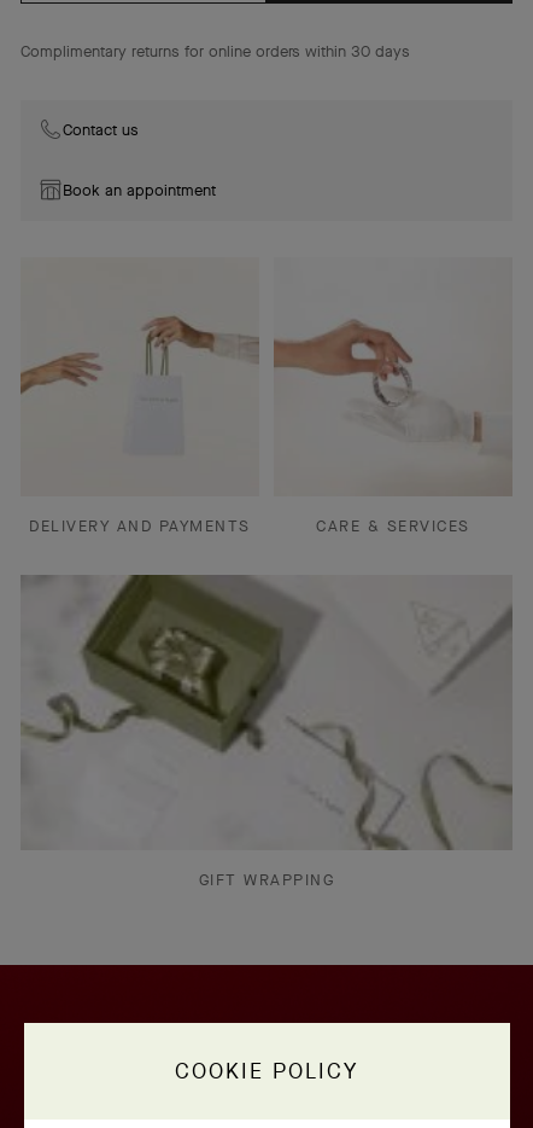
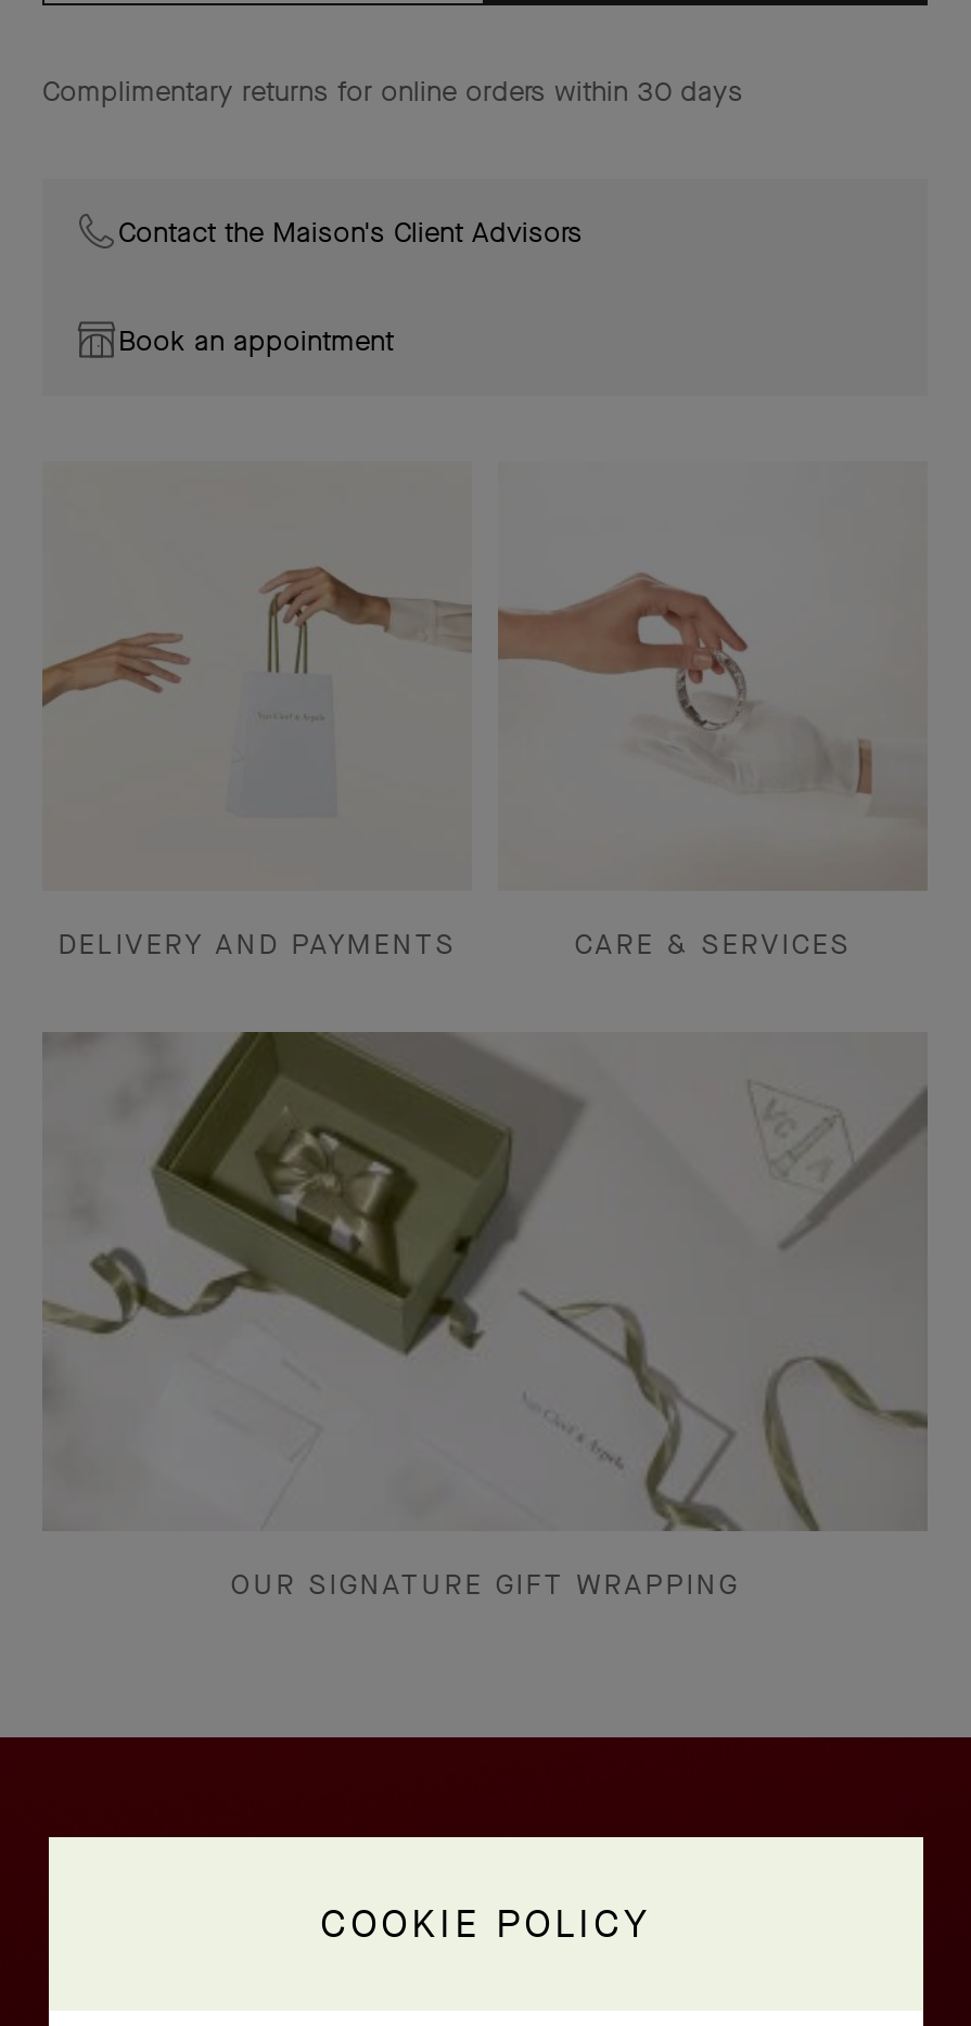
- Contact us
+ Contact the Maison's Client Advisors

- GIFT WRAPPING
+ OUR SIGNATURE GIFT WRAPPING
